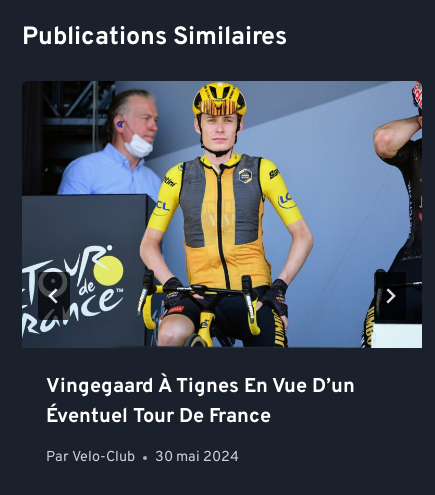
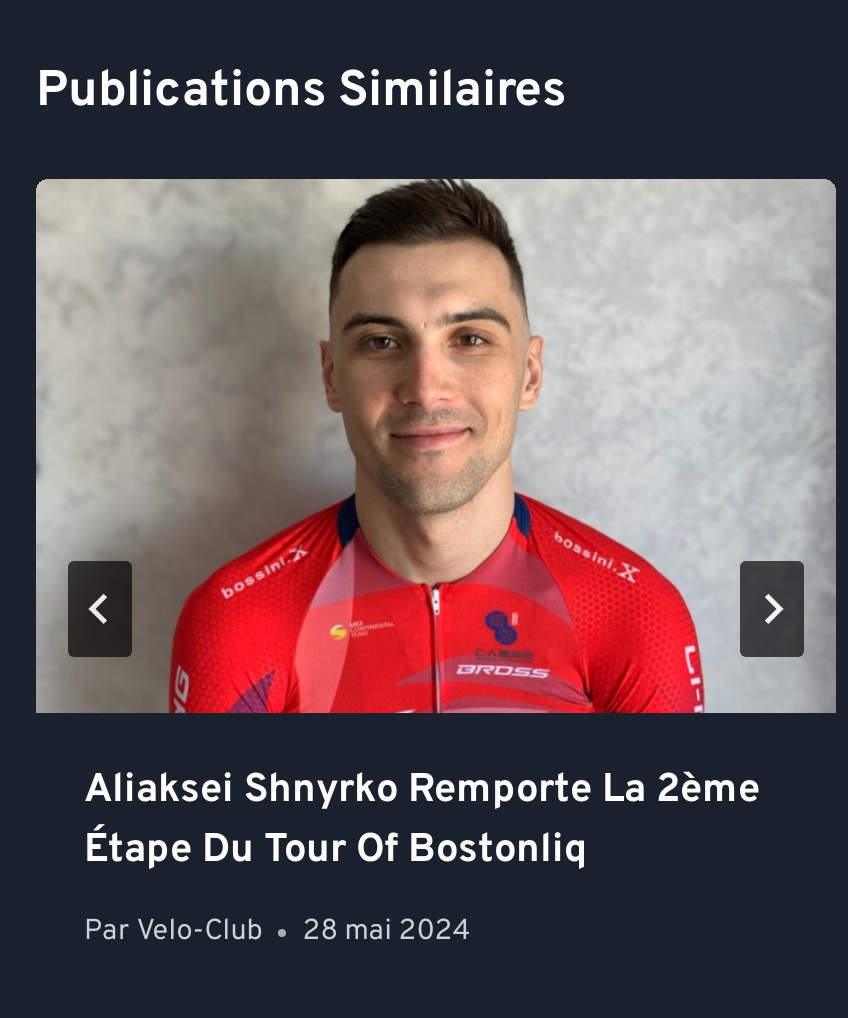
- [image]
- Vingegaard À Tignes En Vue D’un
- Éventuel Tour De France
+ [image]
+ Aliaksei Shnyrko Remporte La 2ème
+ Étape Du Tour Of Bostonliq

- Par Velo-Club 30 mai 2024
+ Par Velo-Club 28 mai 2024
